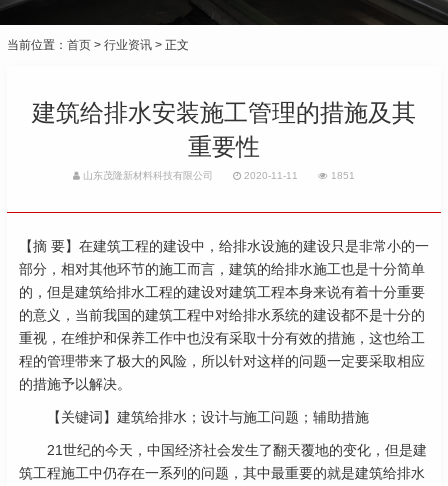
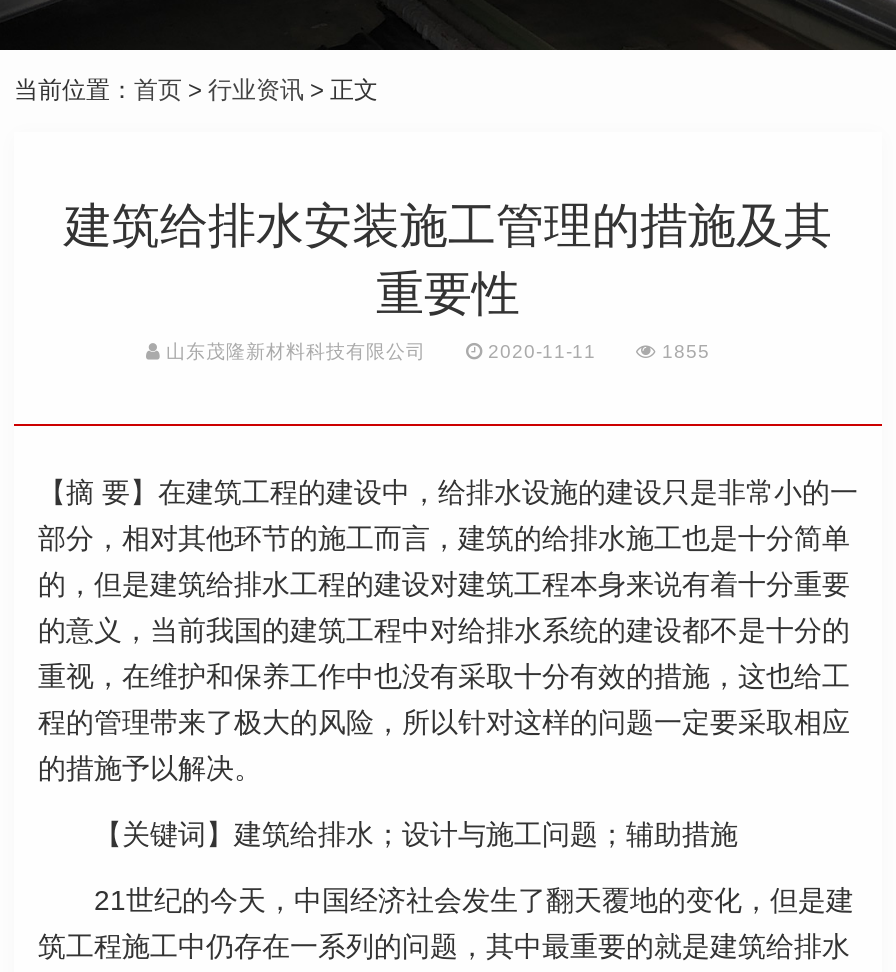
- 1851
+ 1855
